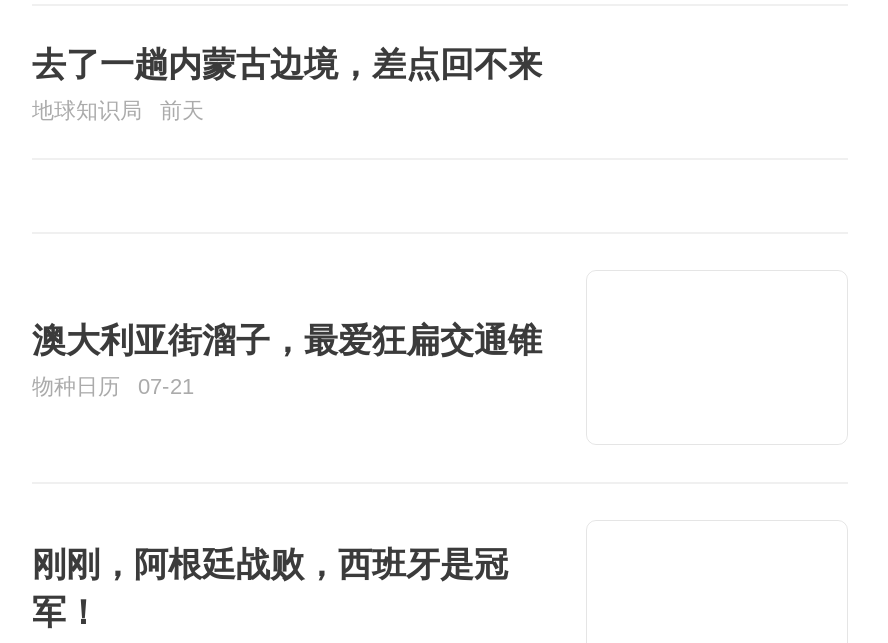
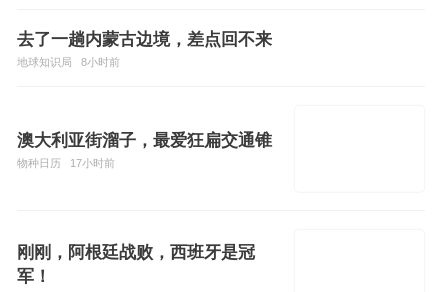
- 前天
+ 8小时前

- 物种日历 07-21
+ 物种日历 17小时前
